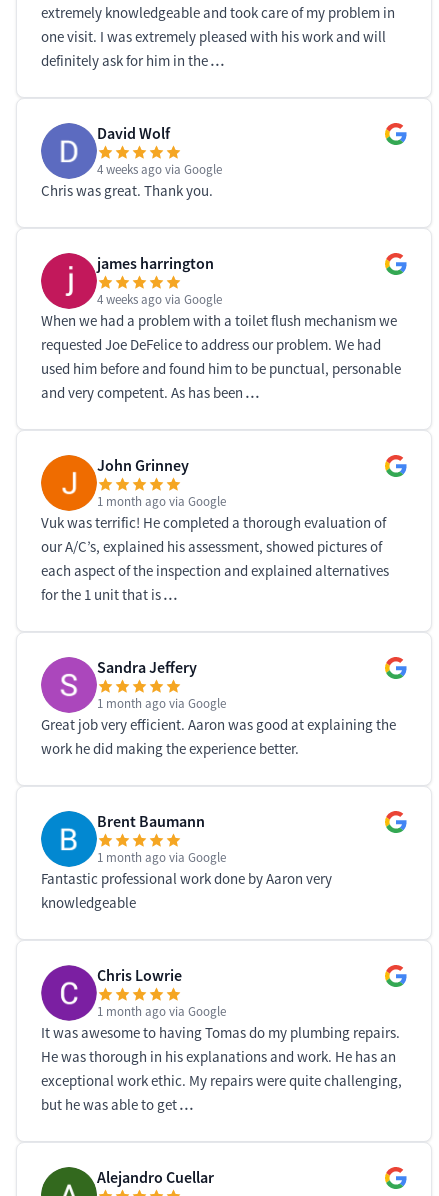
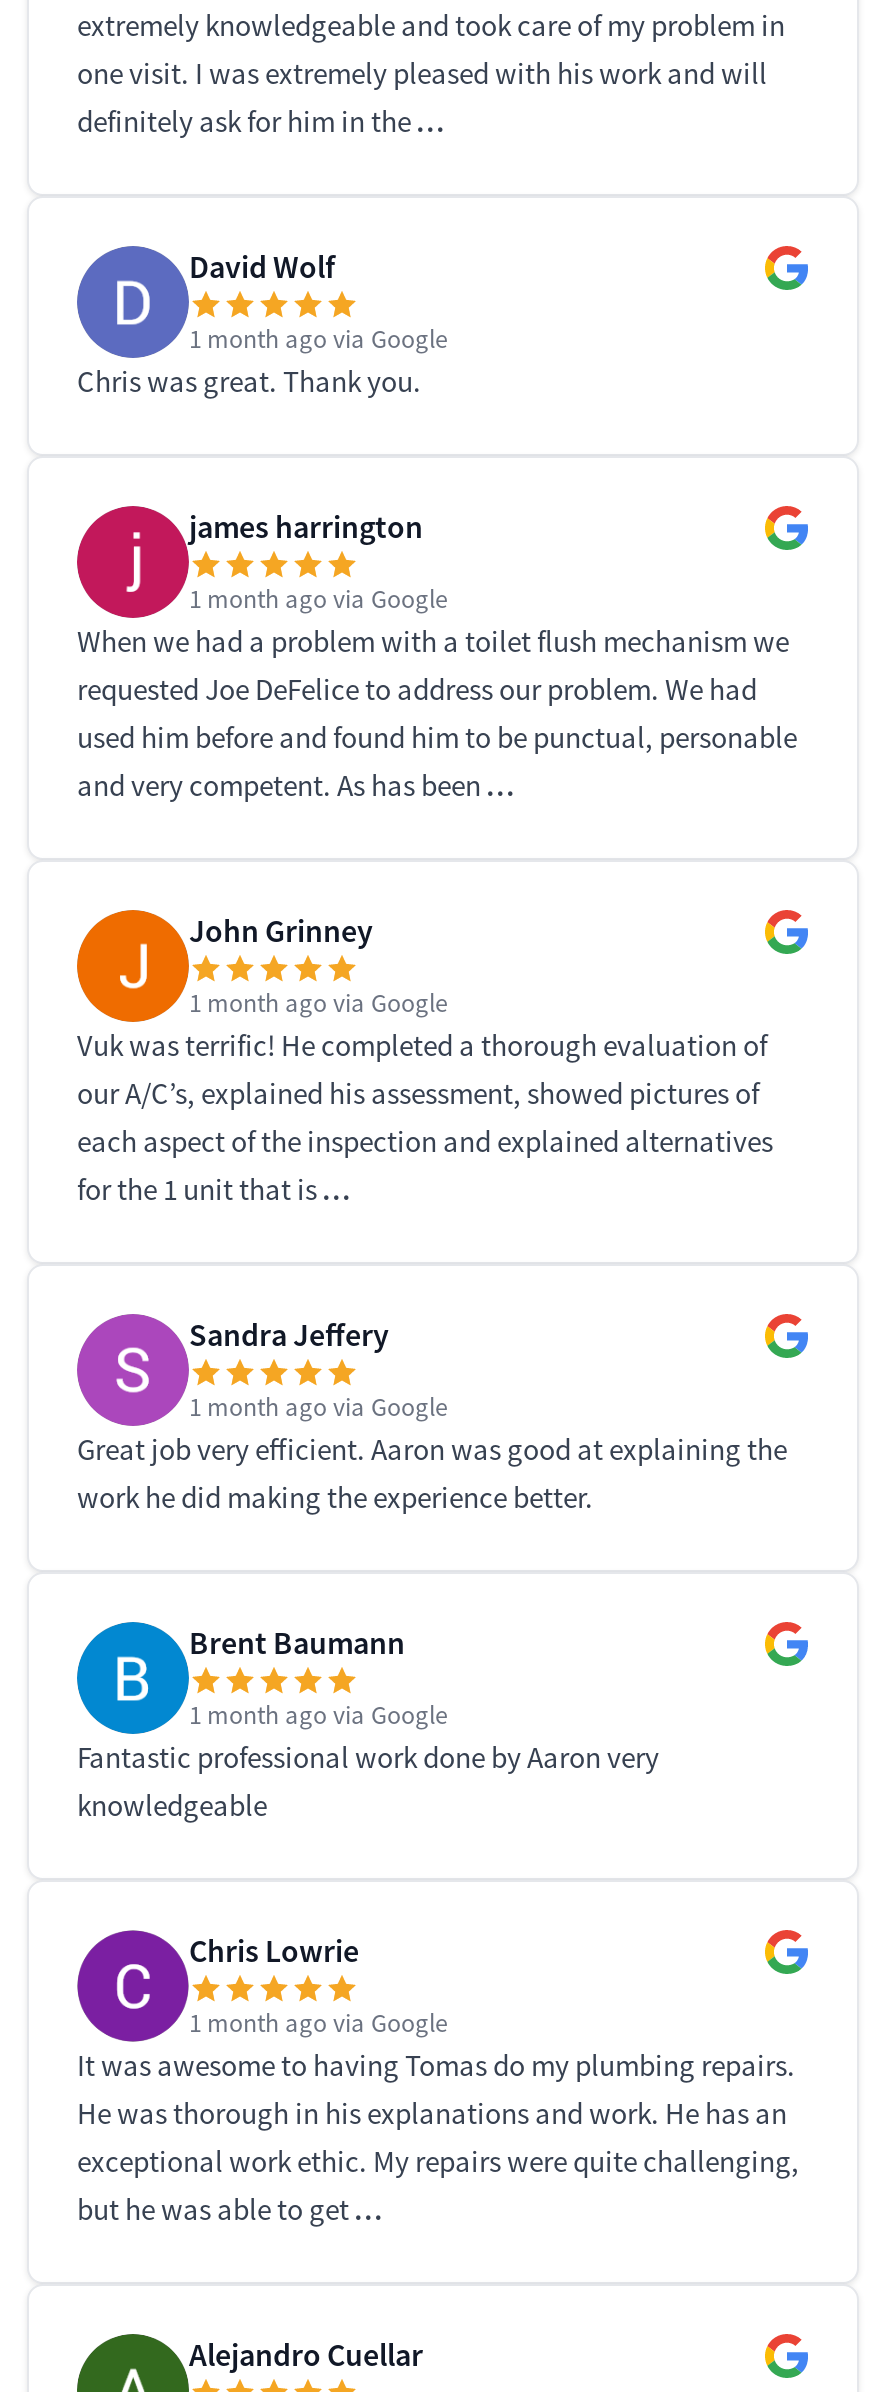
- 4 weeks ago via Google
+ 1 month ago via Google

- 4 weeks ago via Google
+ 1 month ago via Google
